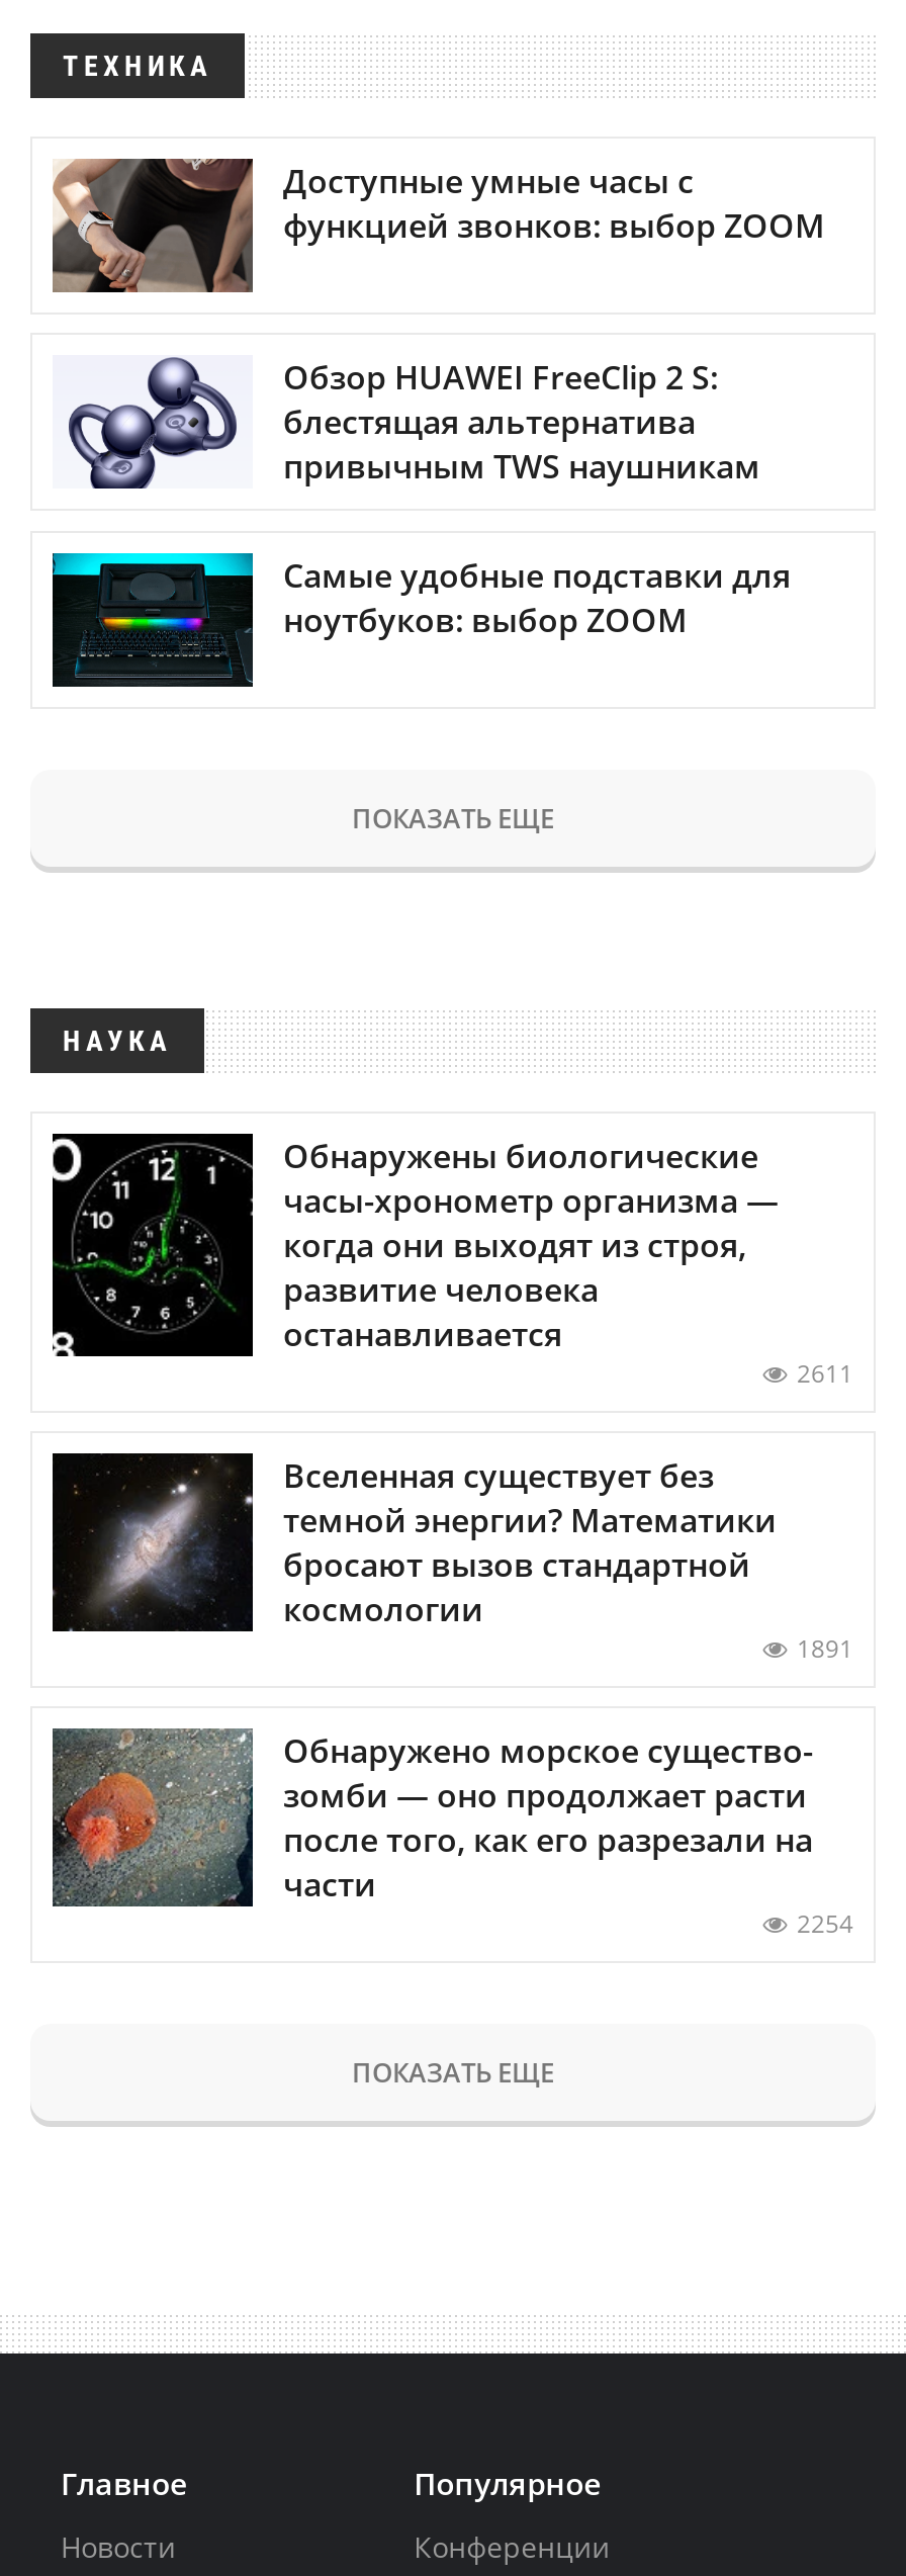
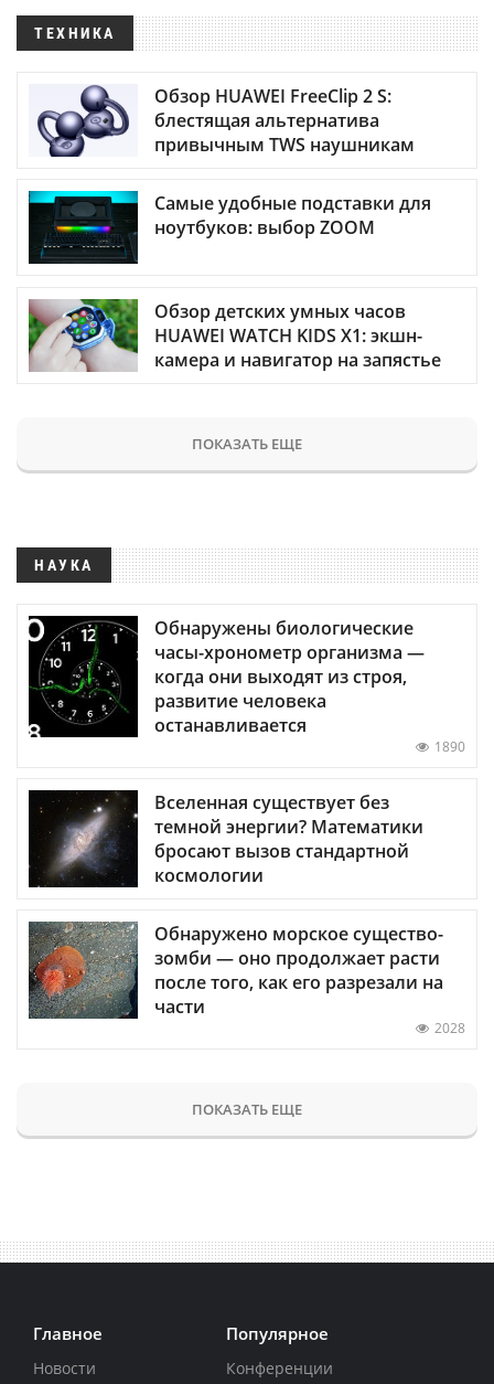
- [image]
- Доступные умные часы с
- функцией звонков: выбор ZOOM

moved up: [image] | Обзор HUAWEI FreeClip 2 S: | блестящая альтернатива | привычным TWS наушникам | Самые удобные подставки для | ноутбуков: выбор ZOOM

+ [image]
+ Обзор детских умных часов
+ HUAWEI WATCH KIDS X1: экшн-
+ камера и навигатор на запястье

- 2611
+ 1890

- 1891

- 2254
+ 2028
